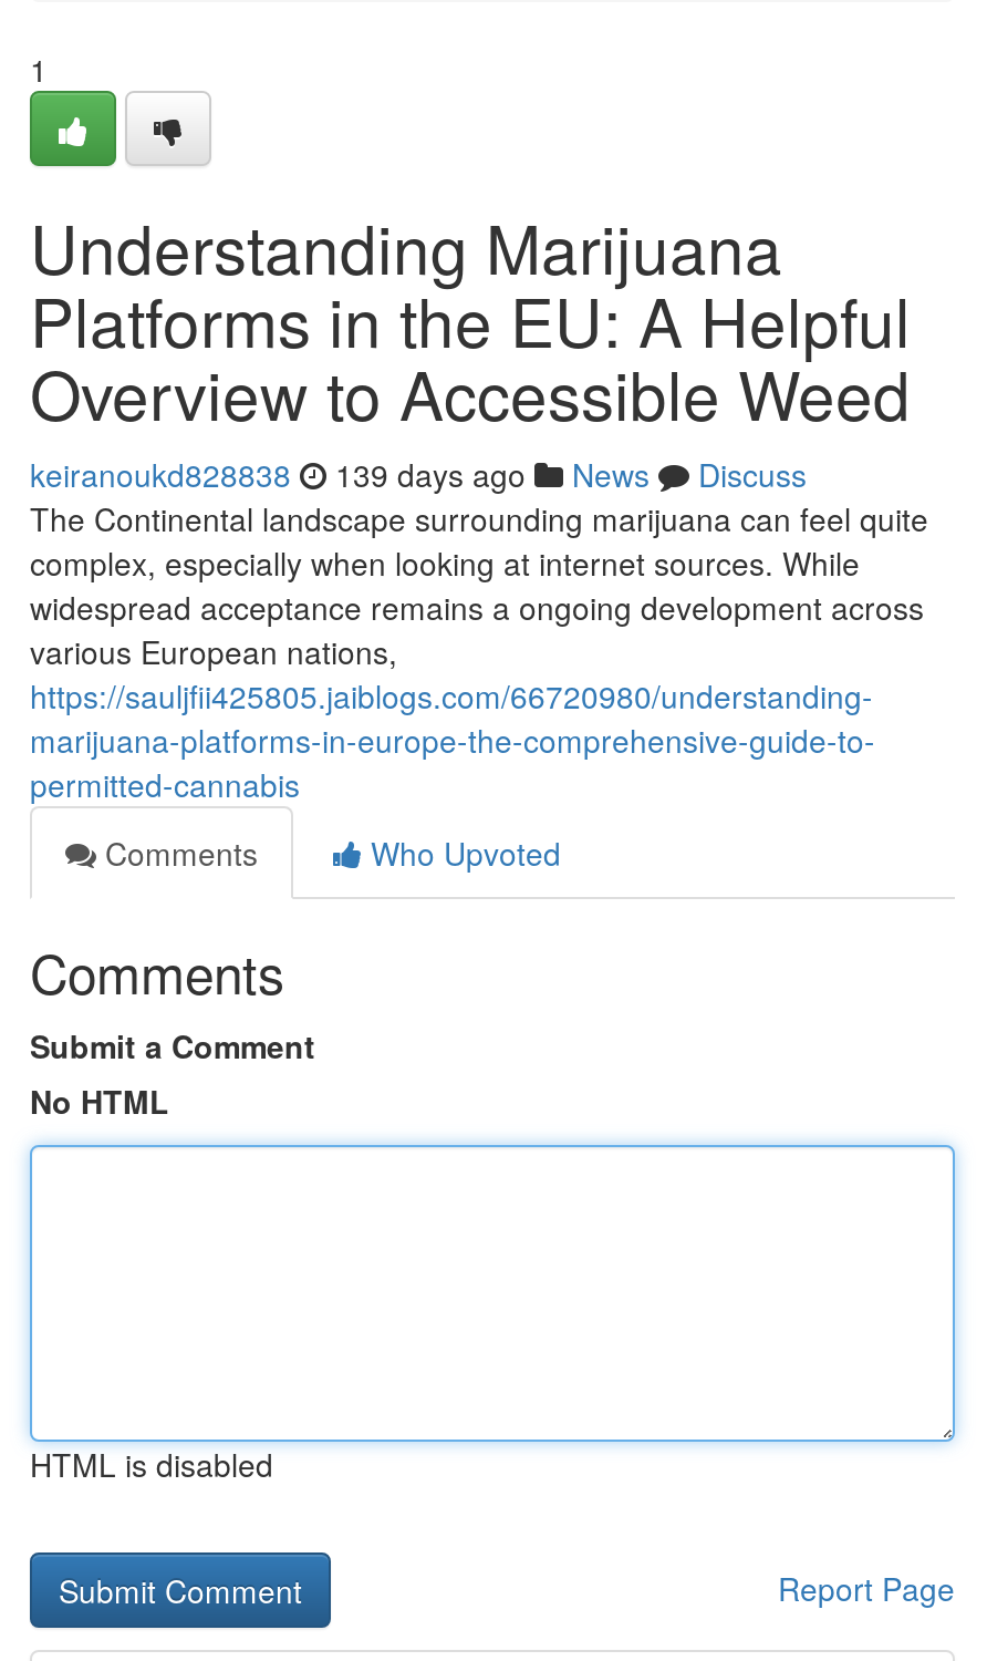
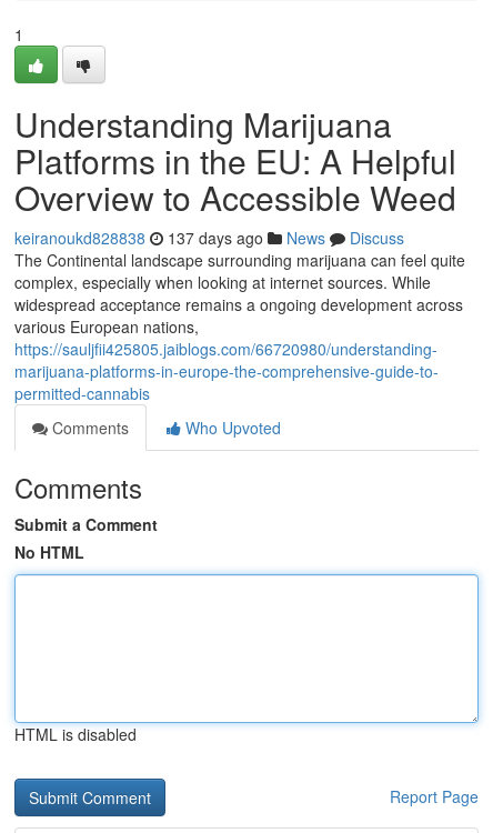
- keiranoukd828838 139 days ago News Discuss
+ keiranoukd828838 137 days ago News Discuss
